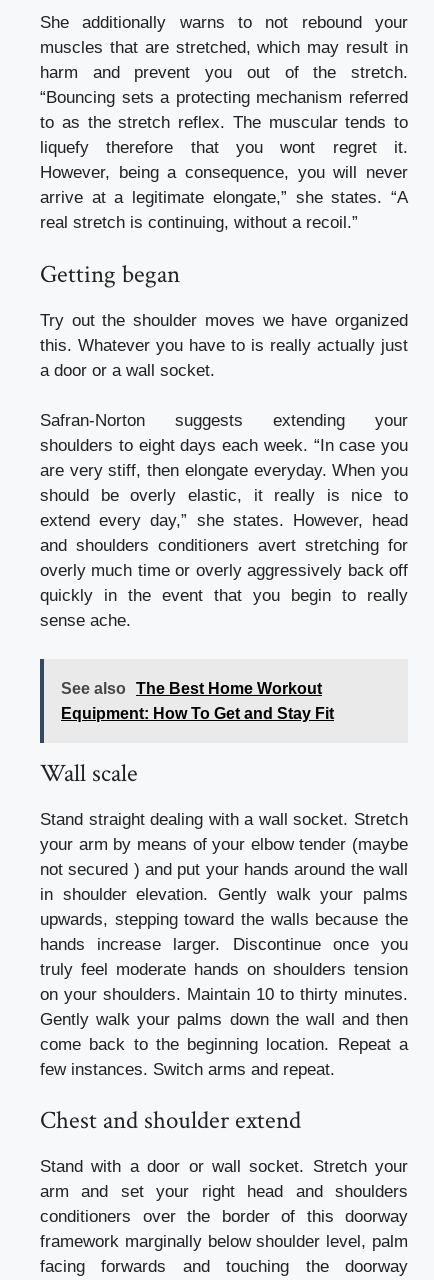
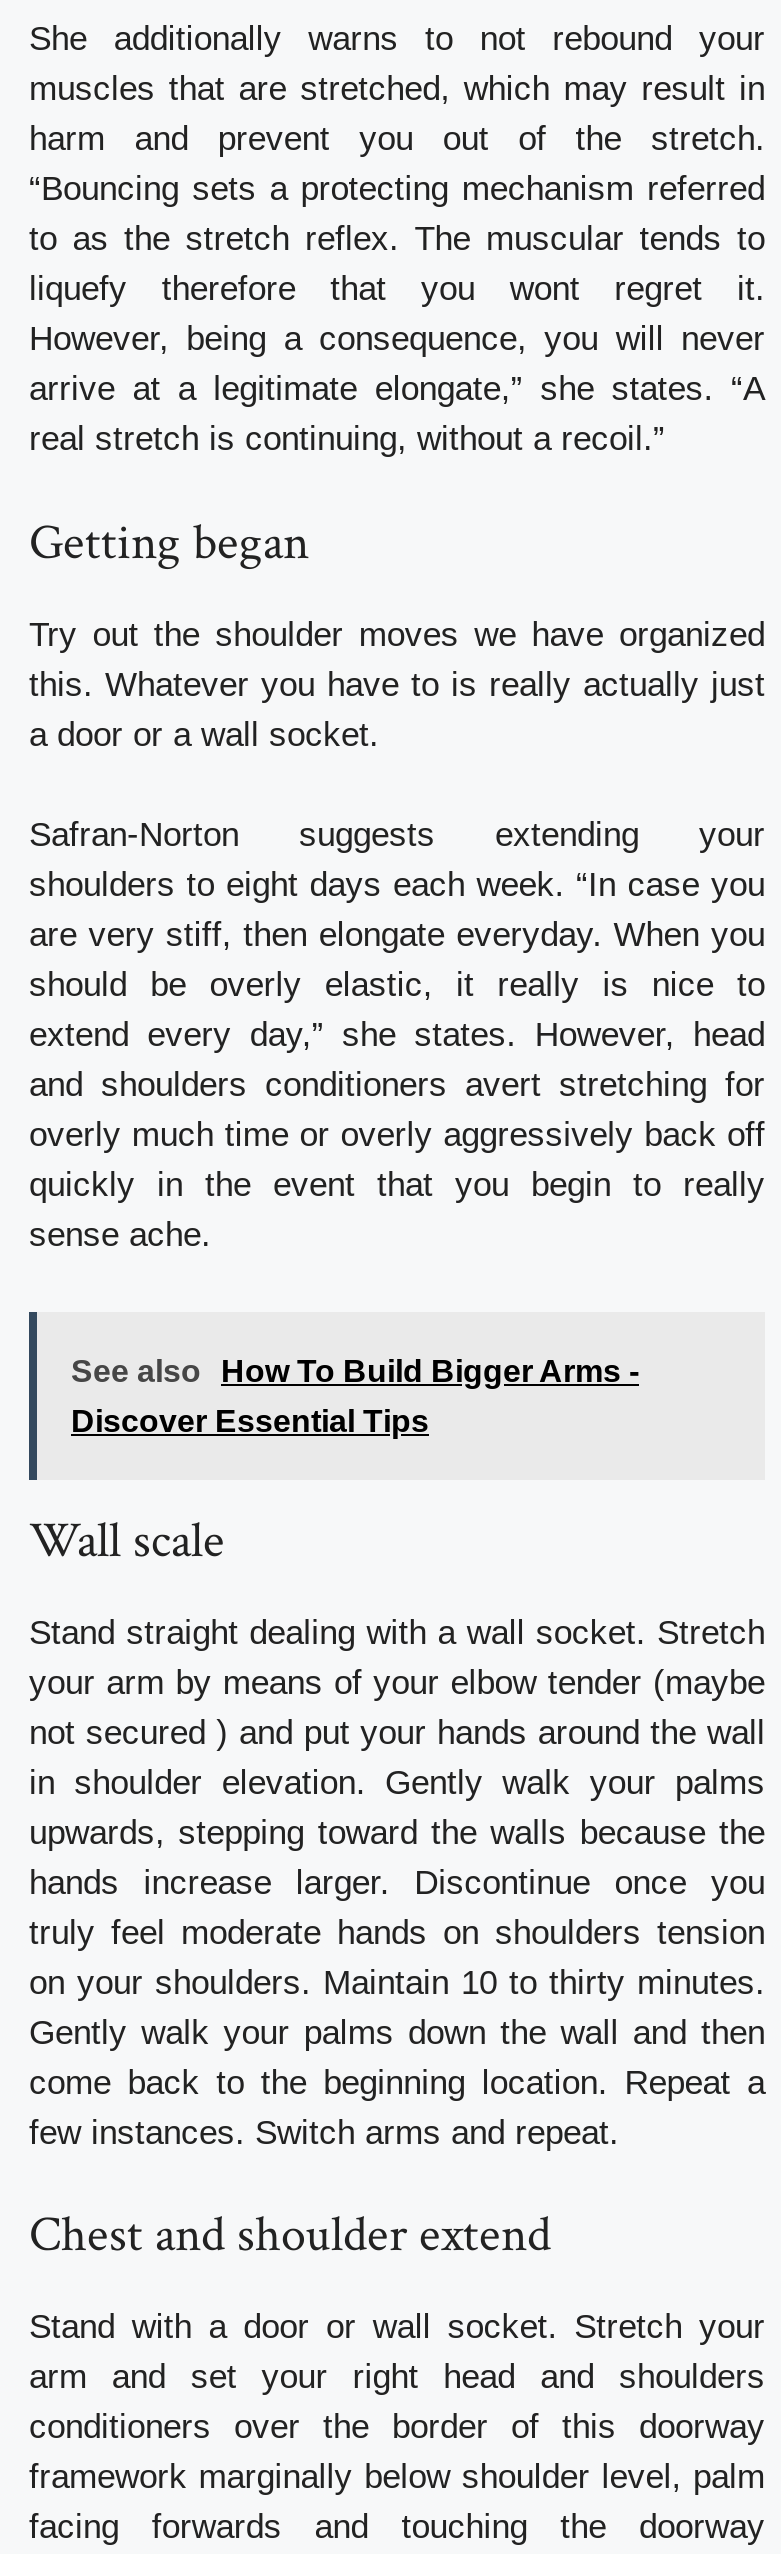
- See also The Best Home Workout
+ See also How To Build Bigger Arms -

- Equipment: How To Get and Stay Fit
+ Discover Essential Tips
